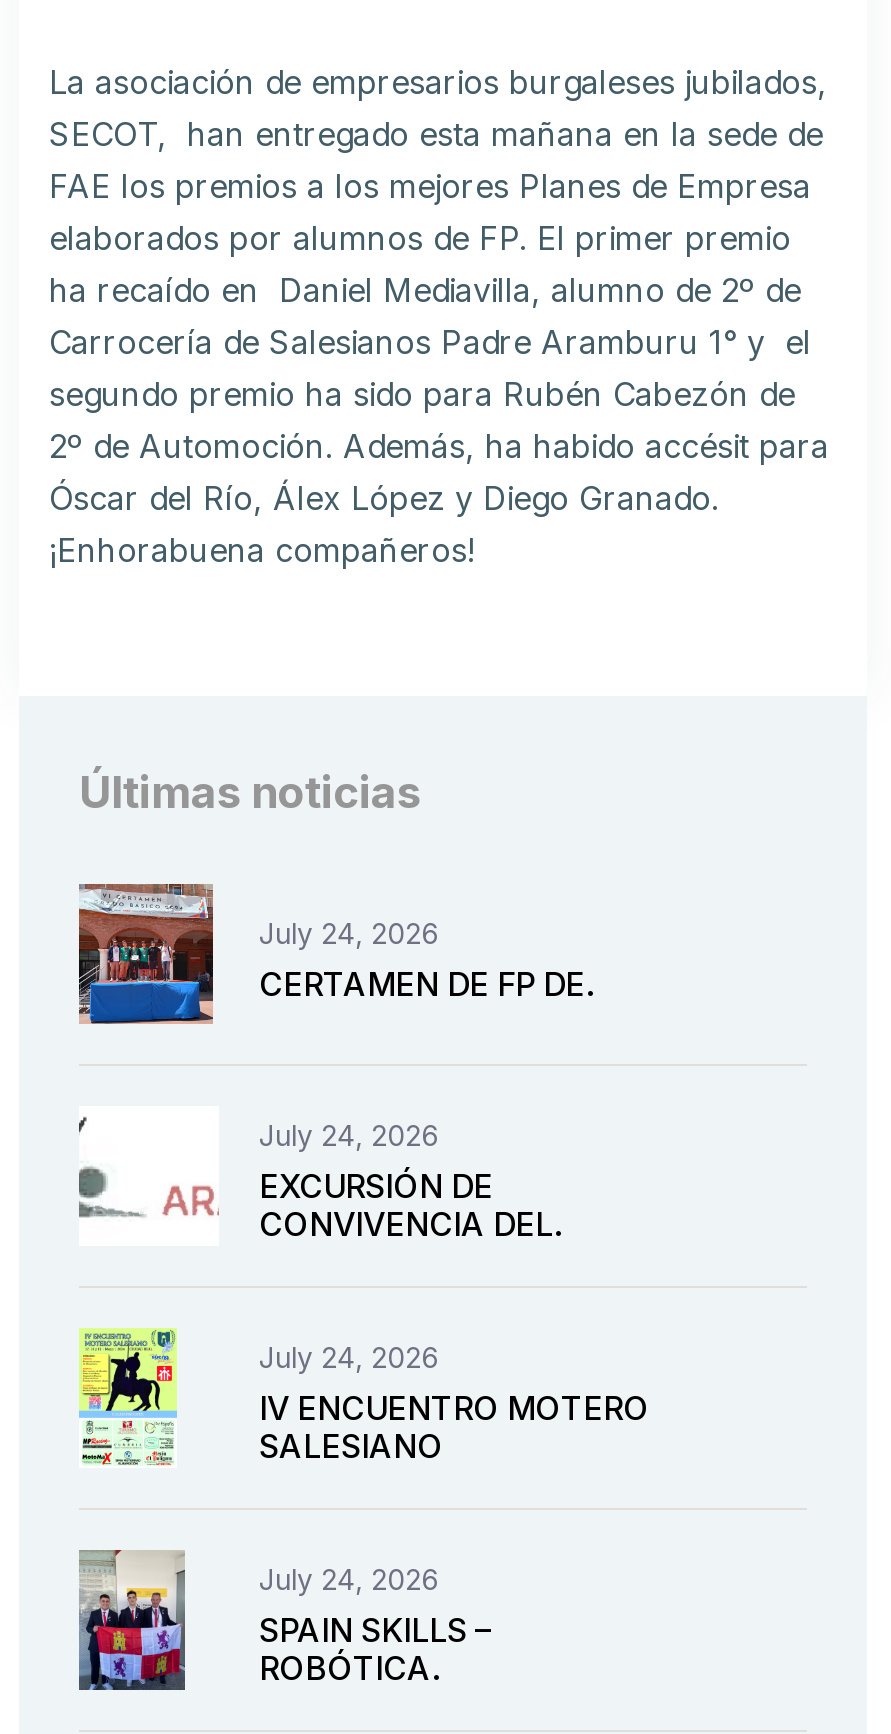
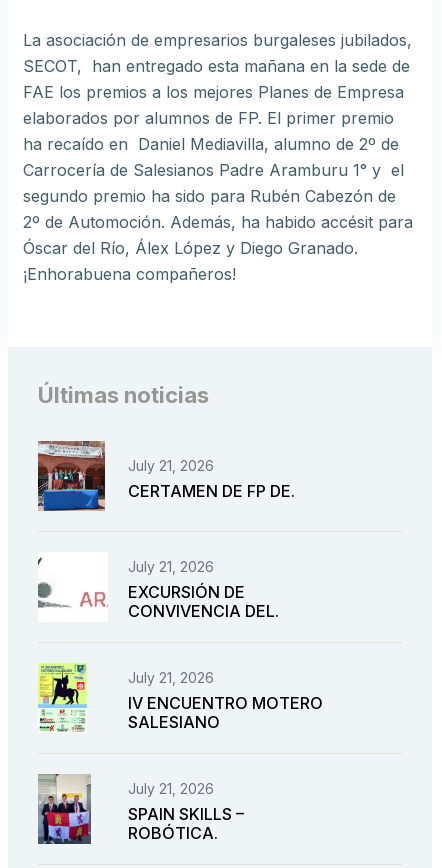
- July 24, 2026
+ July 21, 2026

- July 24, 2026
+ July 21, 2026

- July 24, 2026
+ July 21, 2026

- July 24, 2026
+ July 21, 2026
